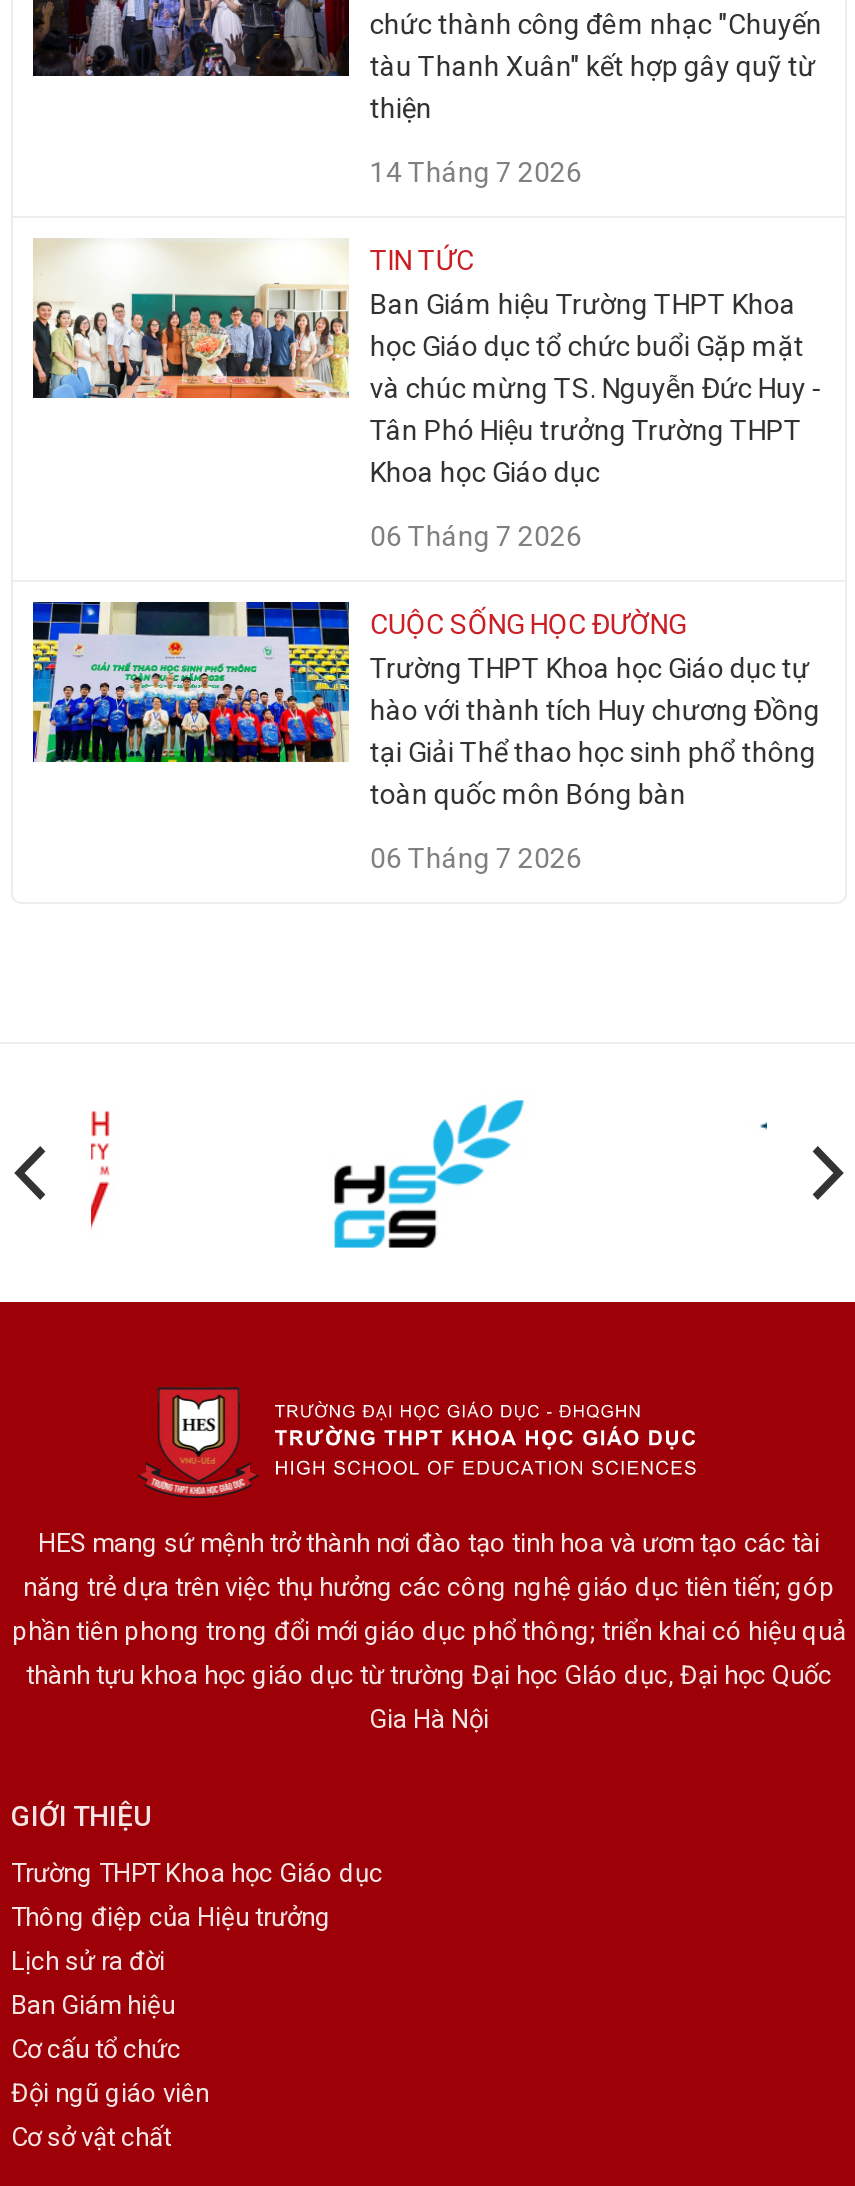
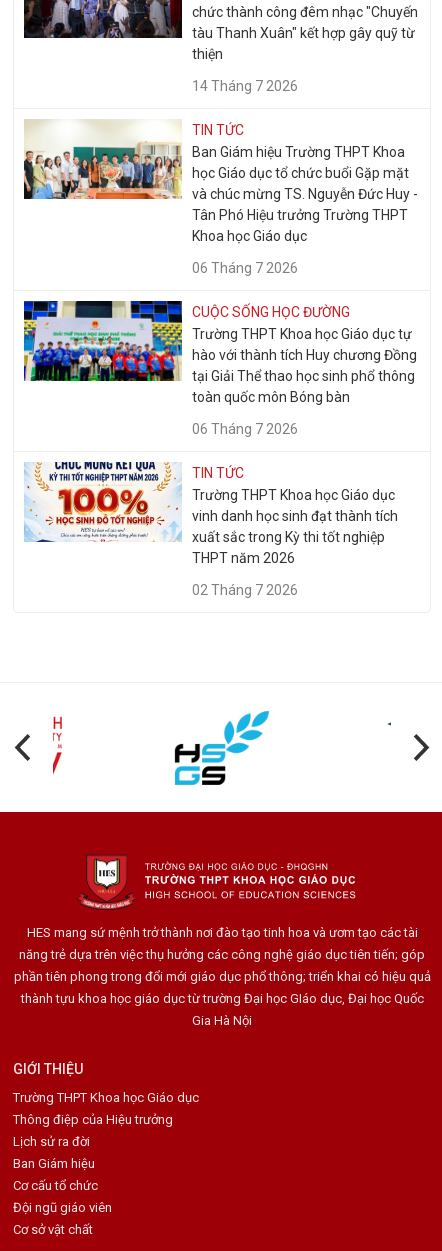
+ [image]
+ TIN TỨC
+ Trường THPT Khoa học Giáo dục
+ vinh danh học sinh đạt thành tích
+ xuất sắc trong Kỳ thi tốt nghiệp
+ THPT năm 2026
+ 02 Tháng 7 2026
